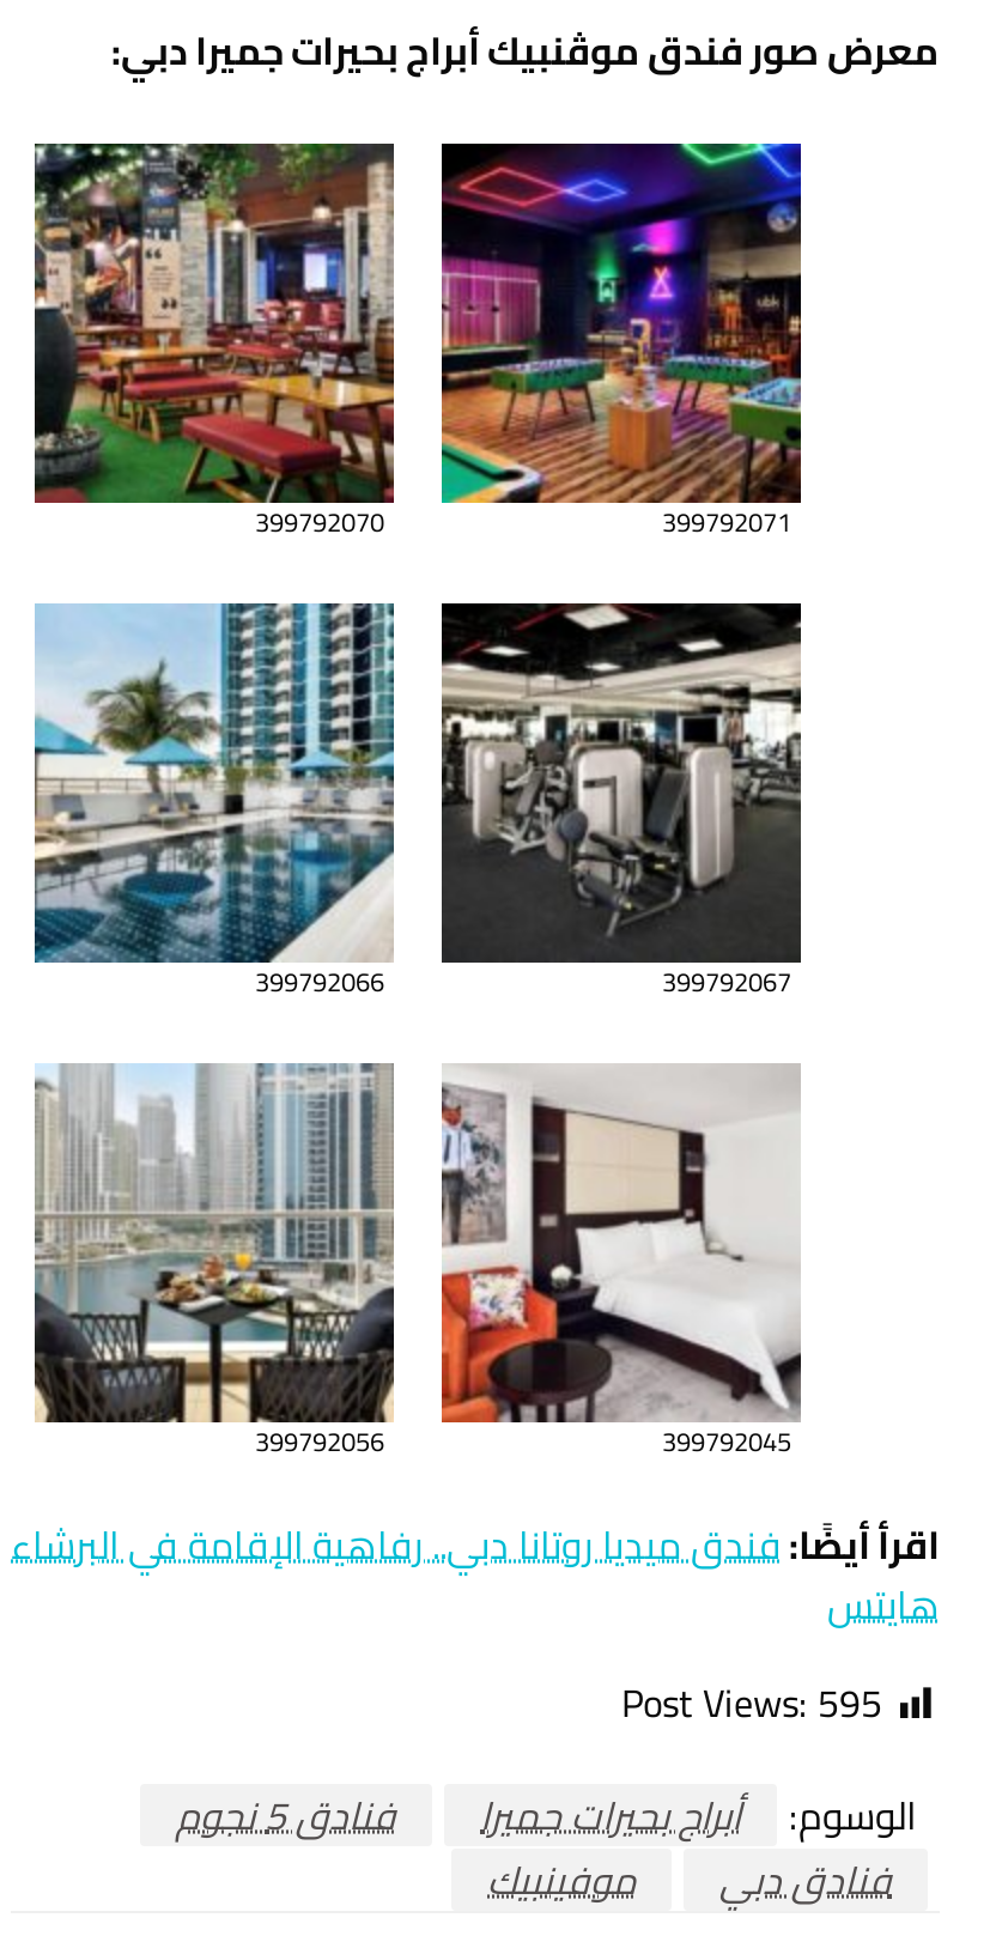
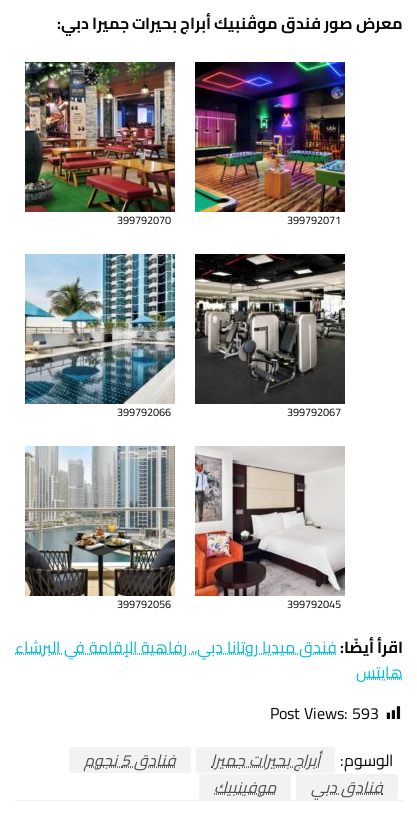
- Post Views: 595
+ Post Views: 593
